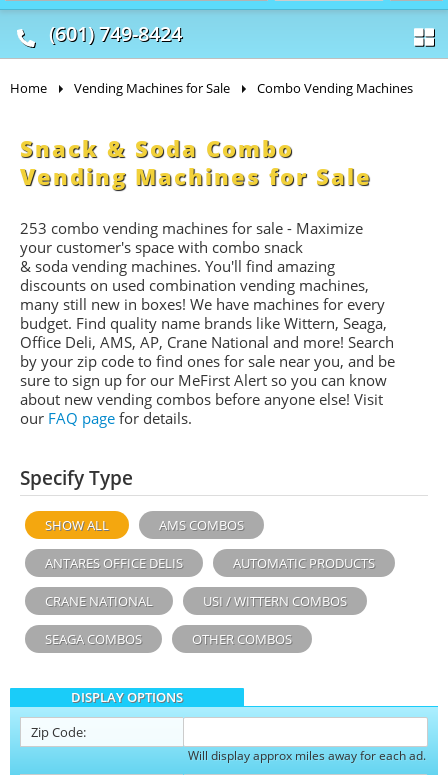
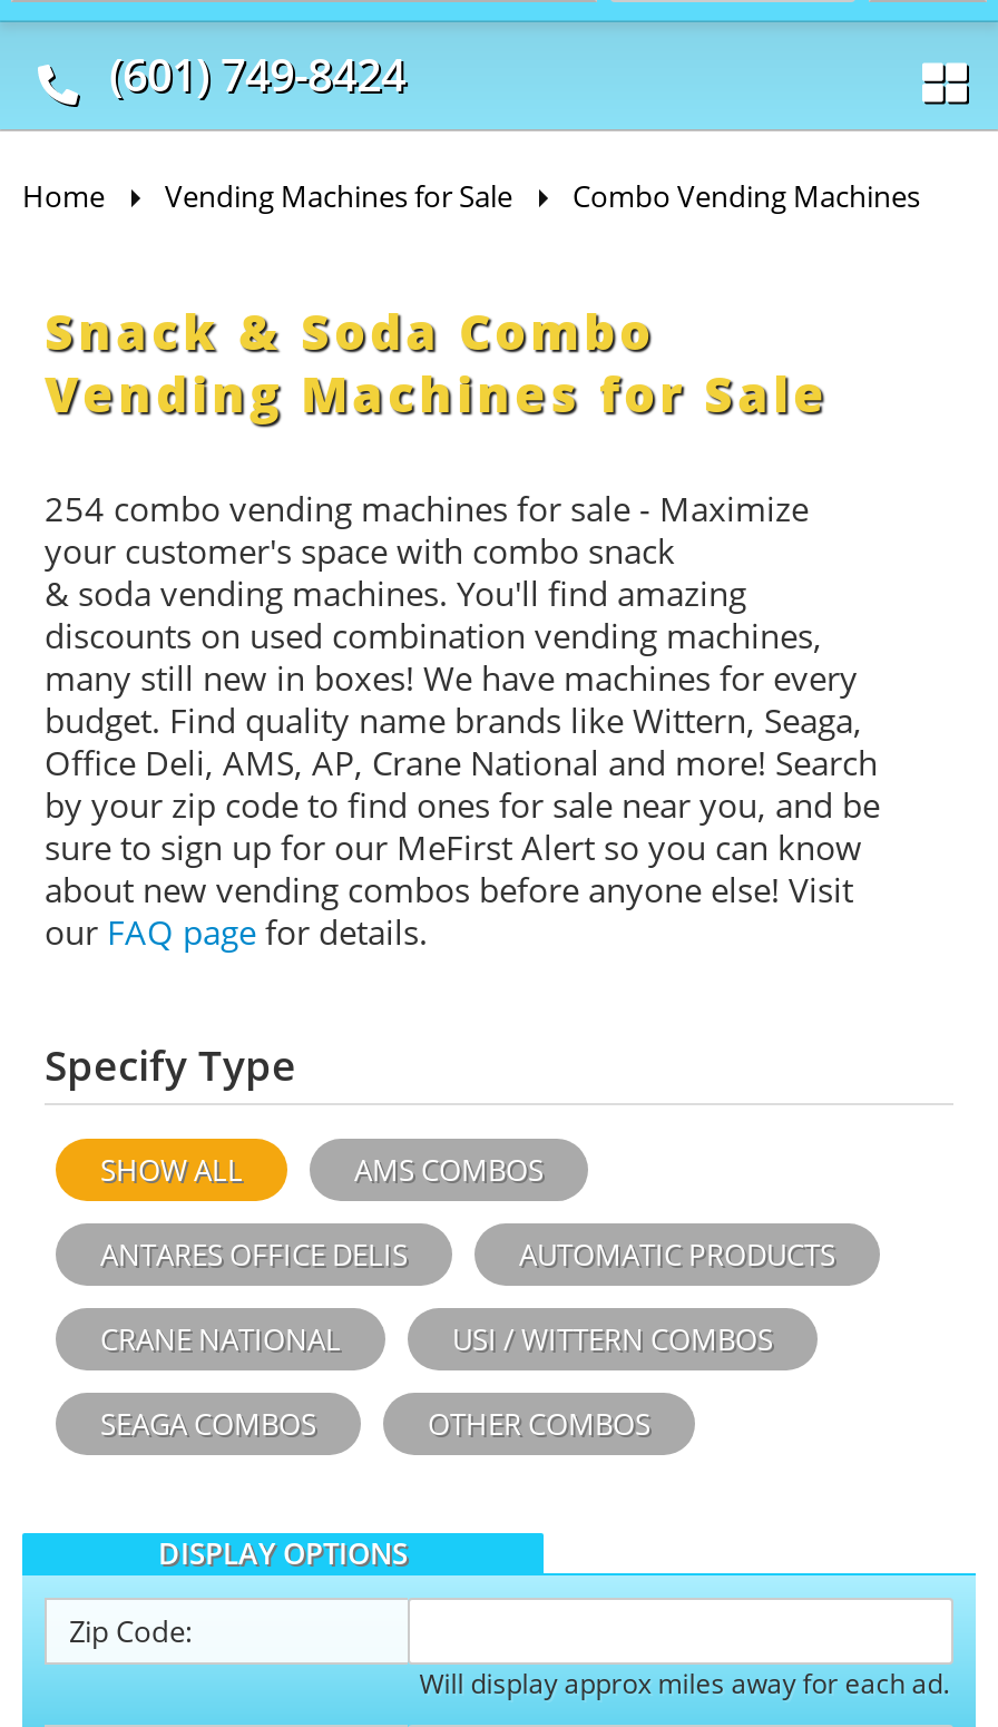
- 253 combo vending machines for sale - Maximize
+ 254 combo vending machines for sale - Maximize
